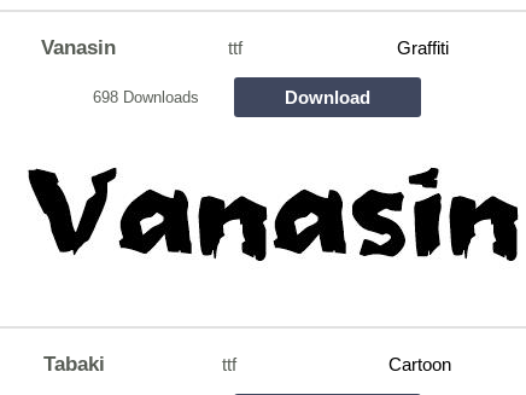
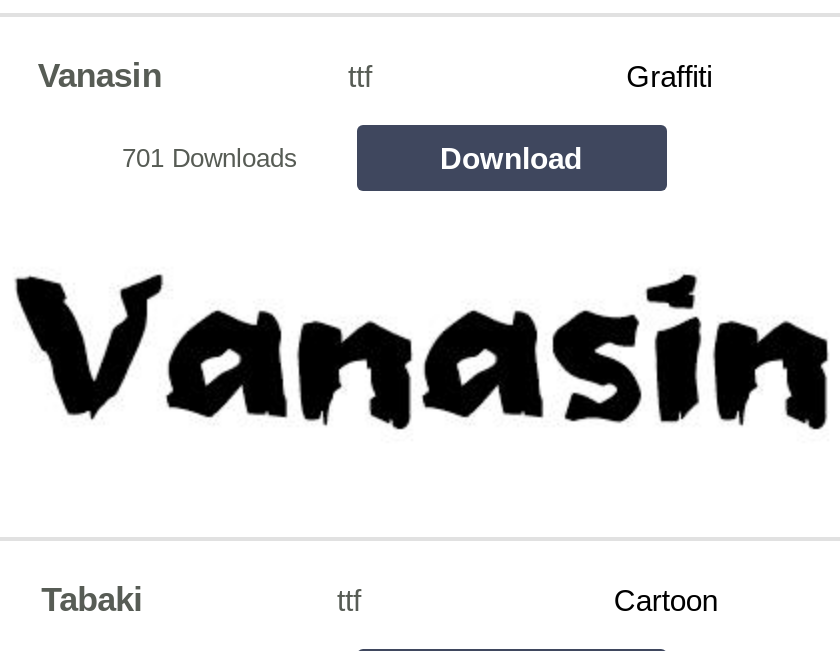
- 698 Downloads
+ 701 Downloads
